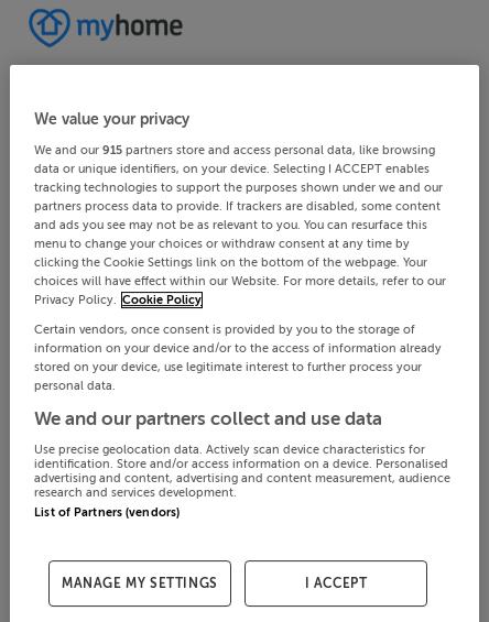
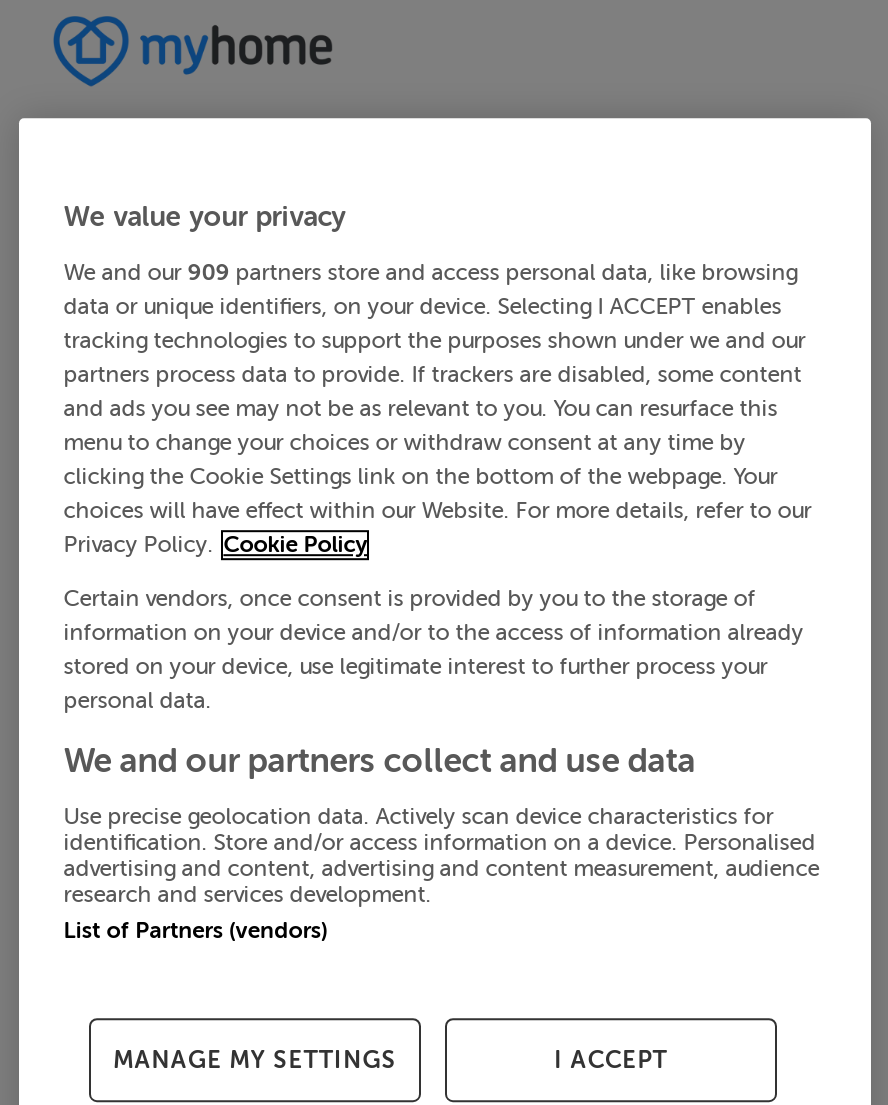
- We and our 915 partners store and access personal data, like browsing
+ We and our 909 partners store and access personal data, like browsing
